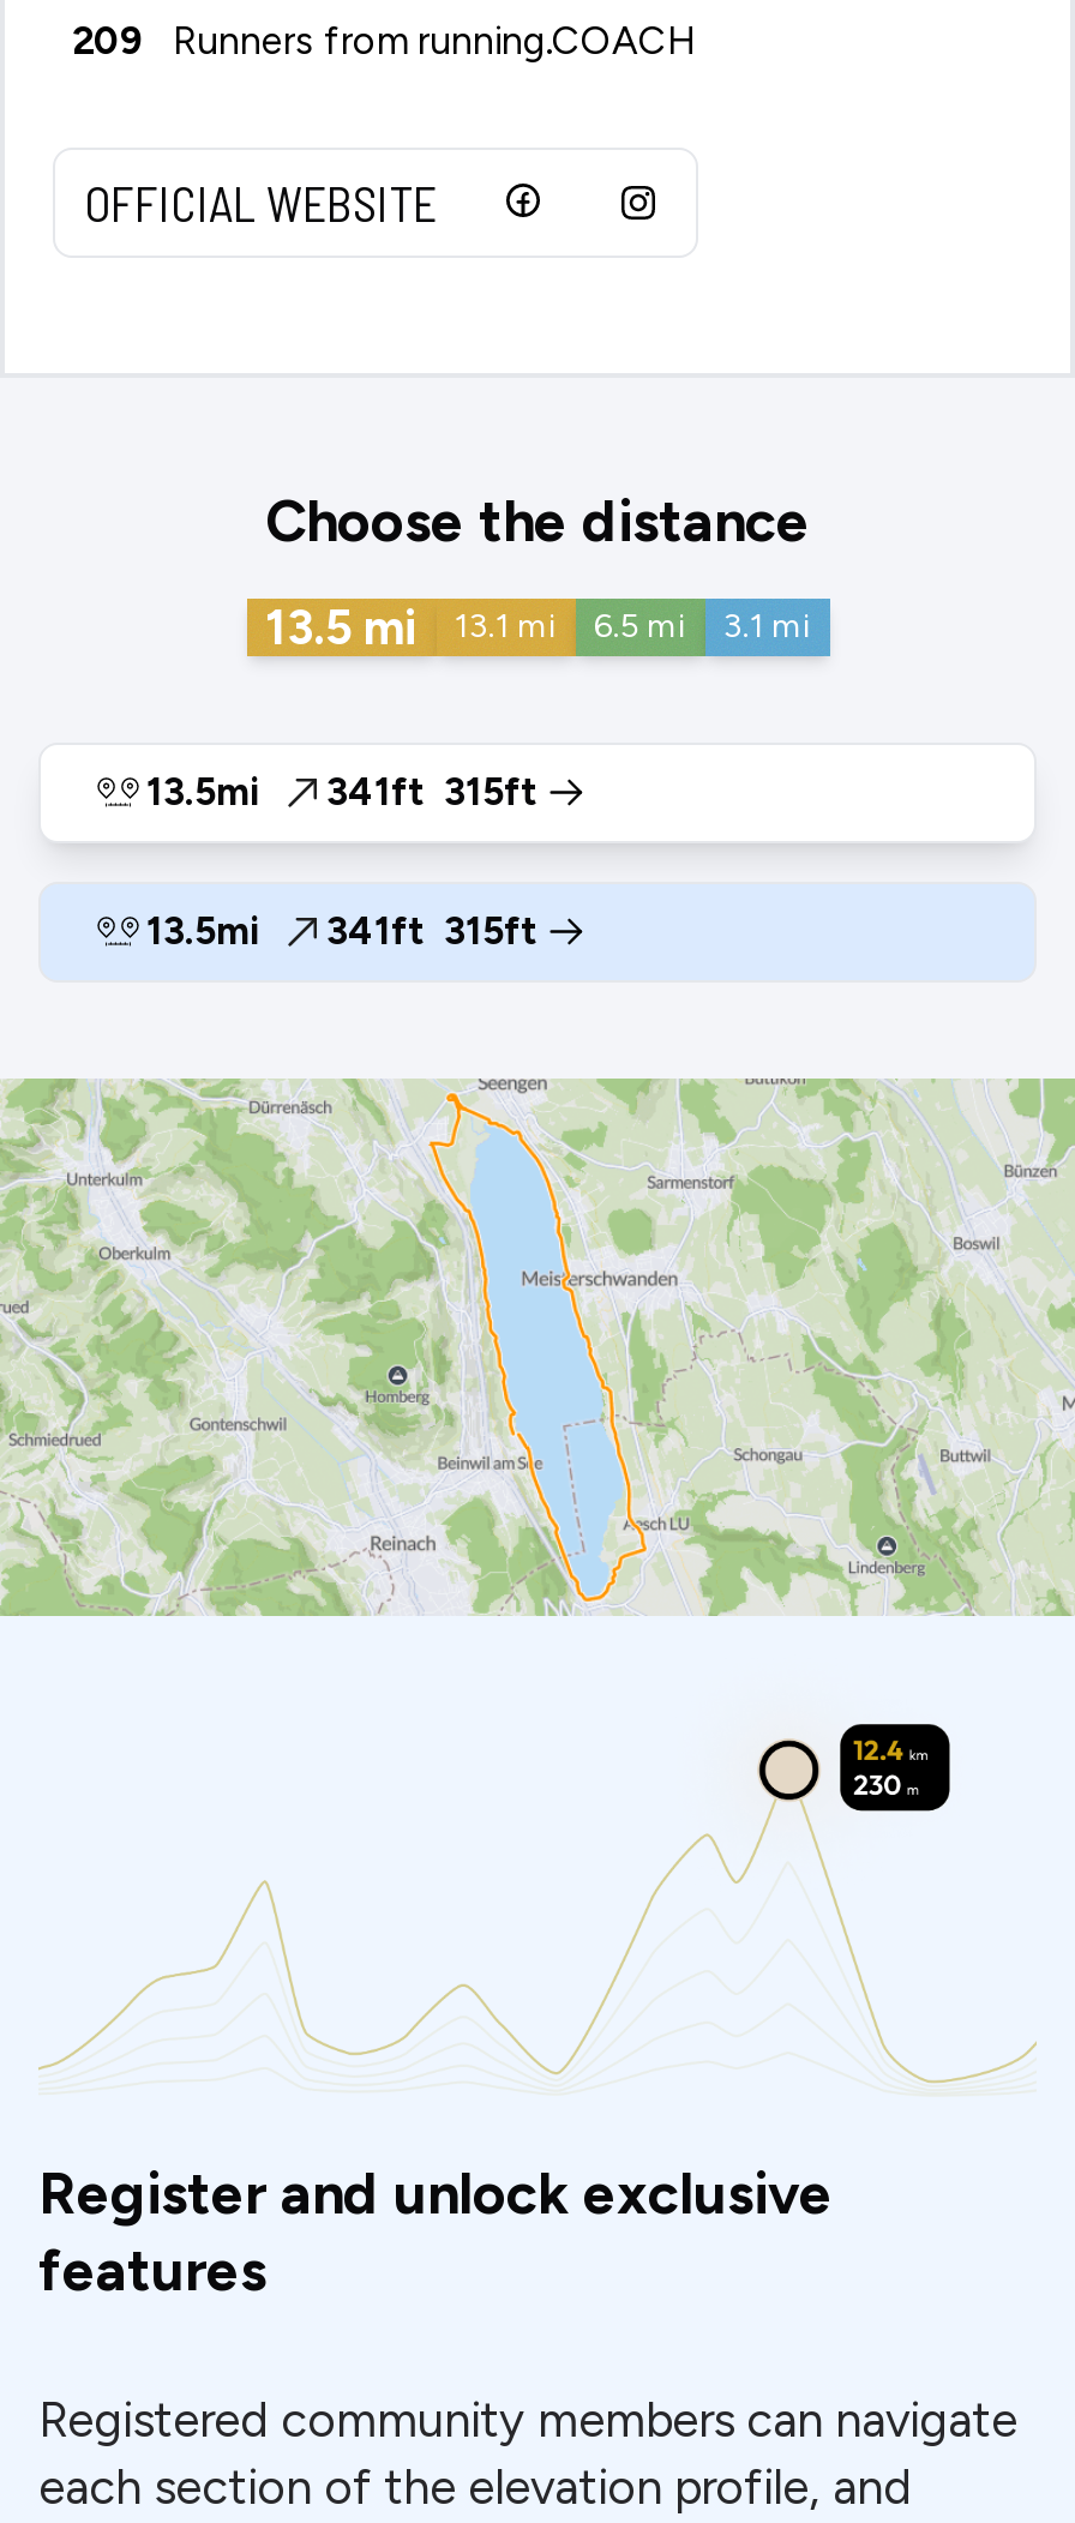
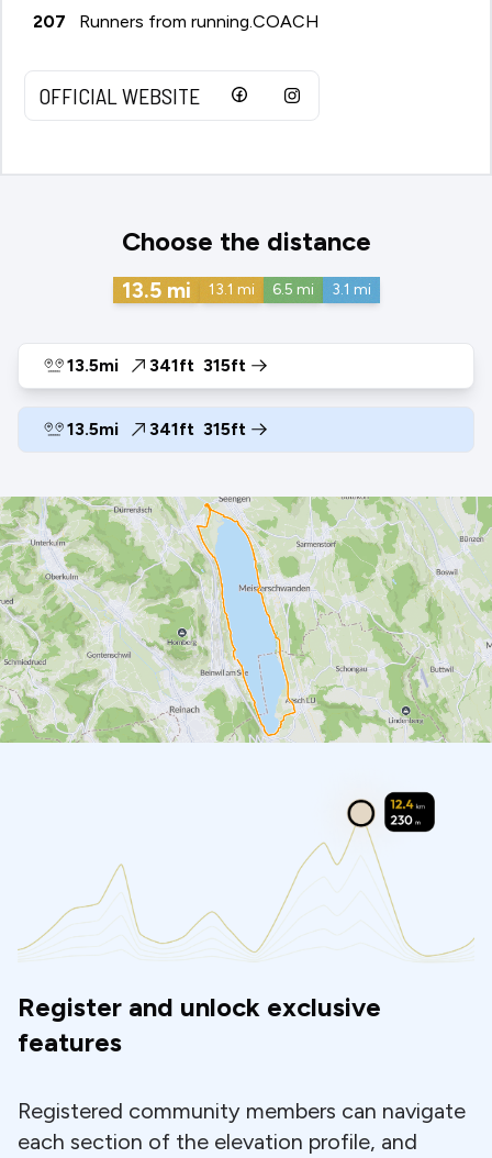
- 209 Runners from running.COACH
+ 207 Runners from running.COACH
